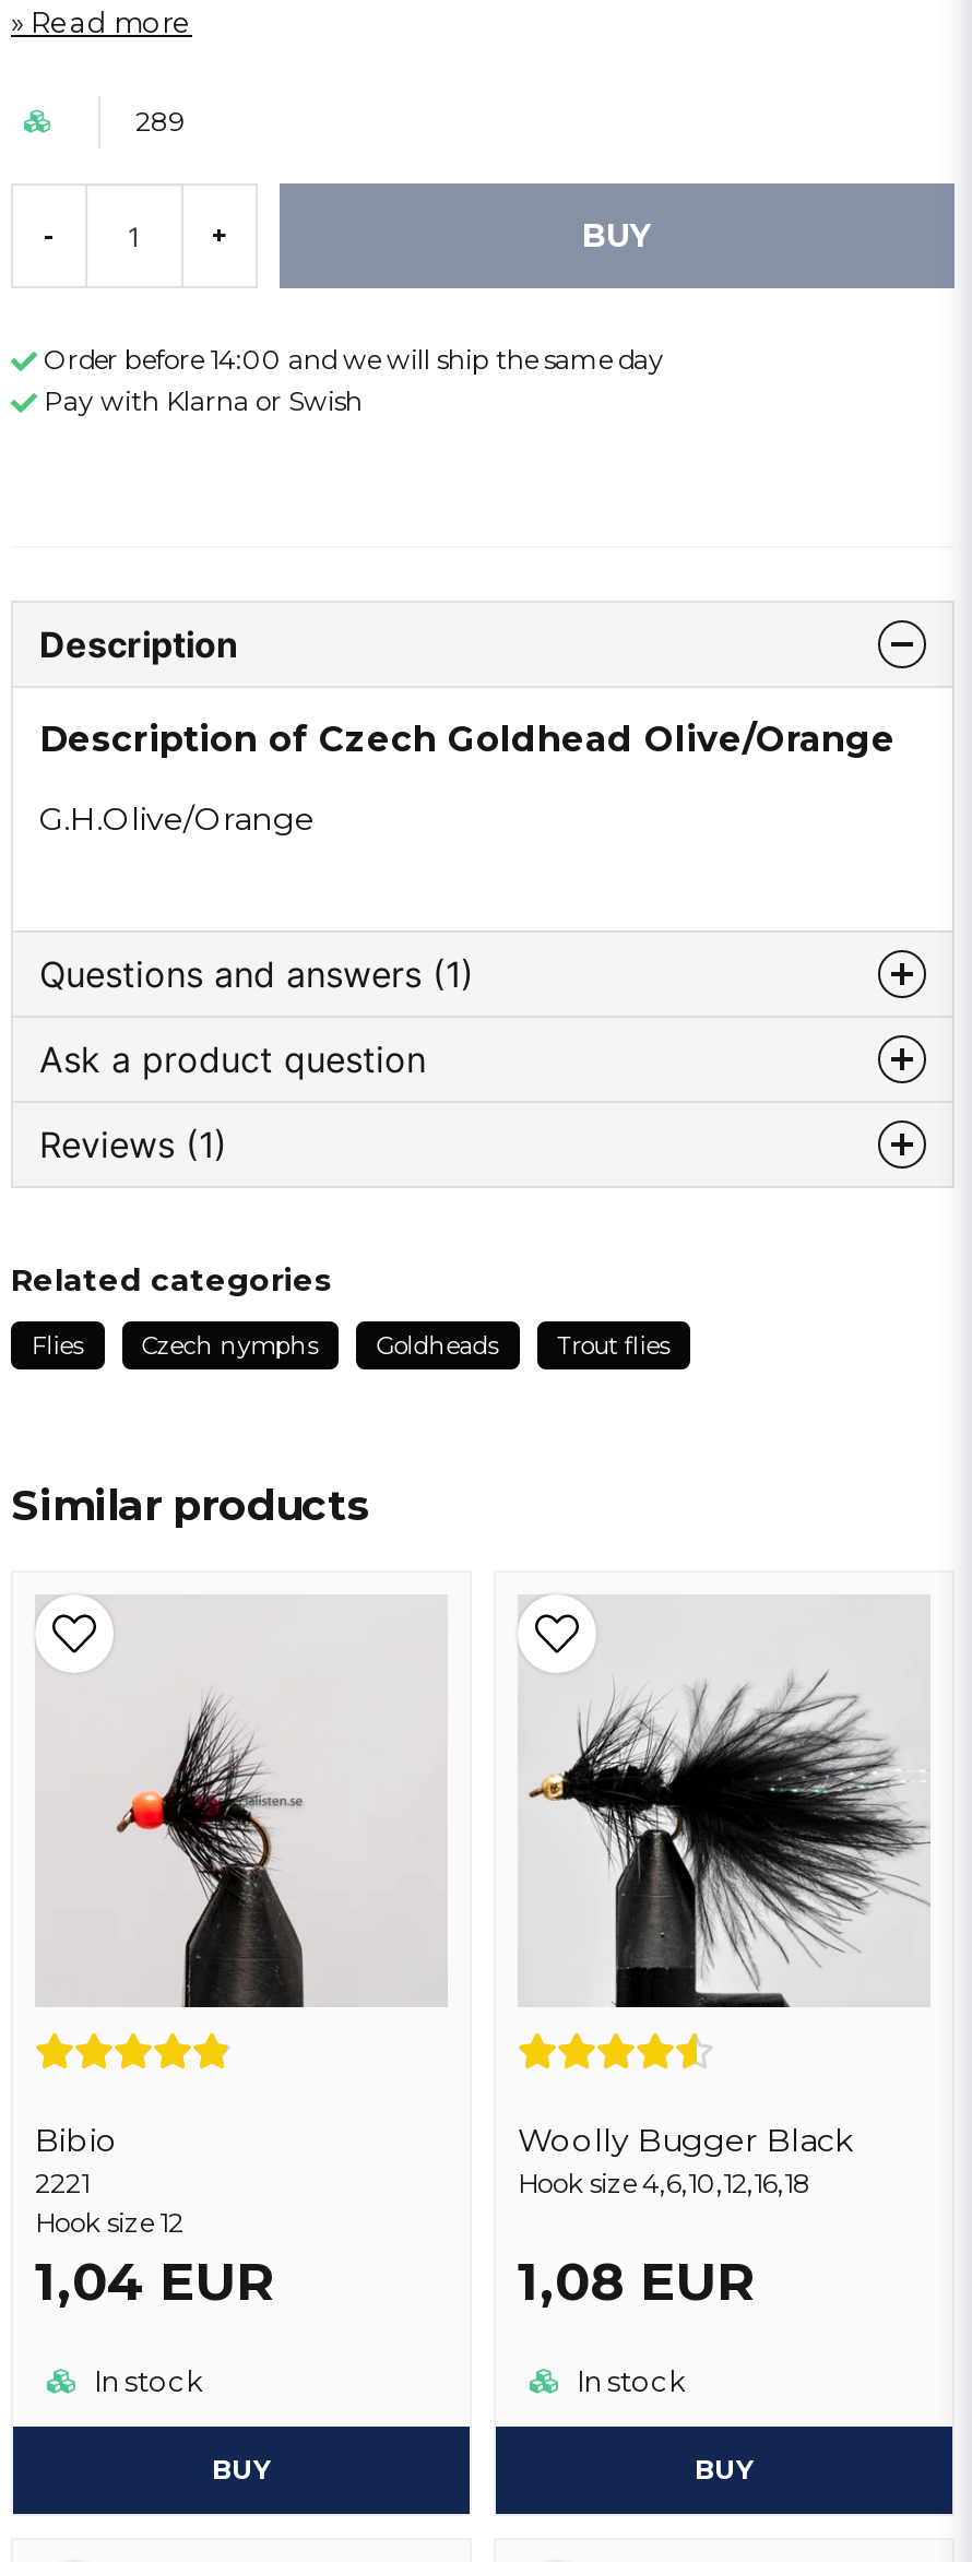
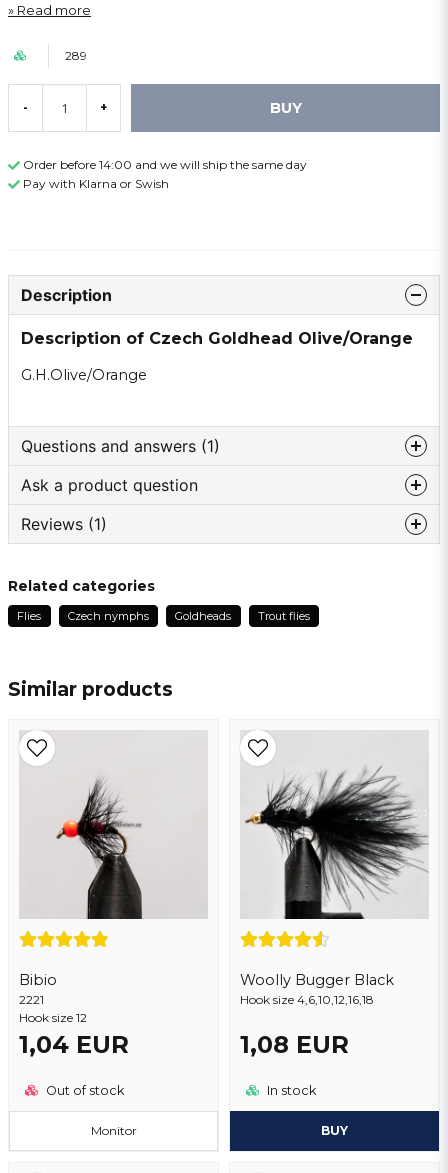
- In stock
+ Out of stock

- BUY
+ Monitor
